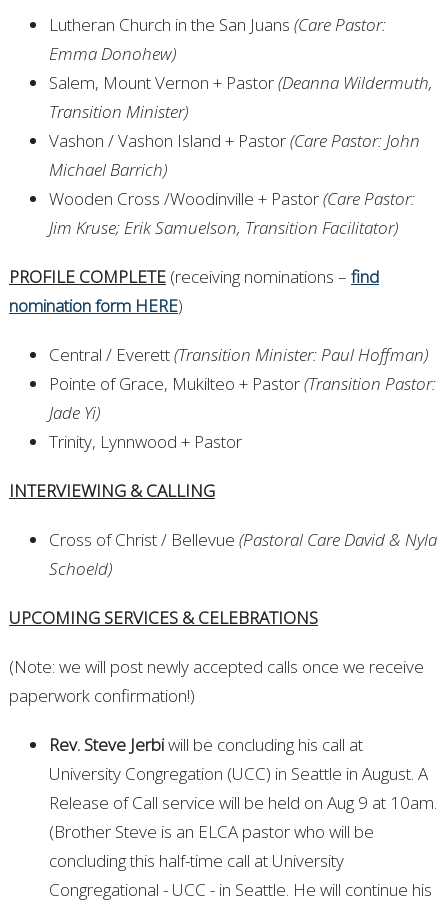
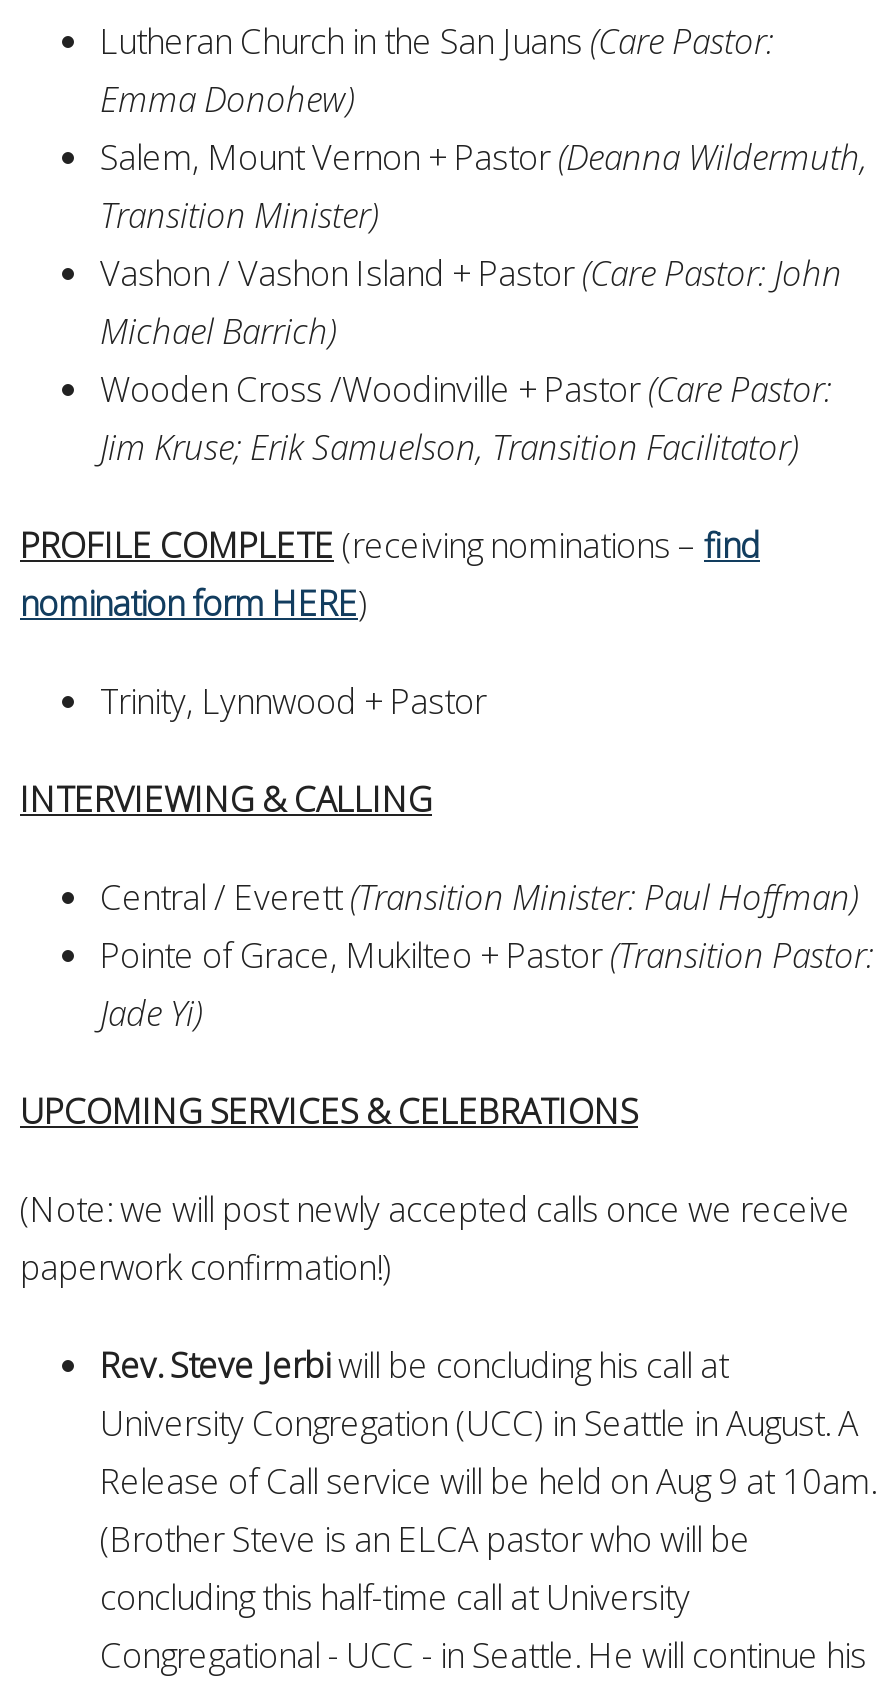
moved down: Central / Everett (Transition Minister: Paul Hoffman) | Pointe of Grace, Mukilteo + Pastor (Transition Pastor: | Jade Yi)

moved up: Trinity, Lynnwood + Pastor | INTERVIEWING & CALLING

- Cross of Christ / Bellevue (Pastoral Care David & Nyla
- Schoeld)
